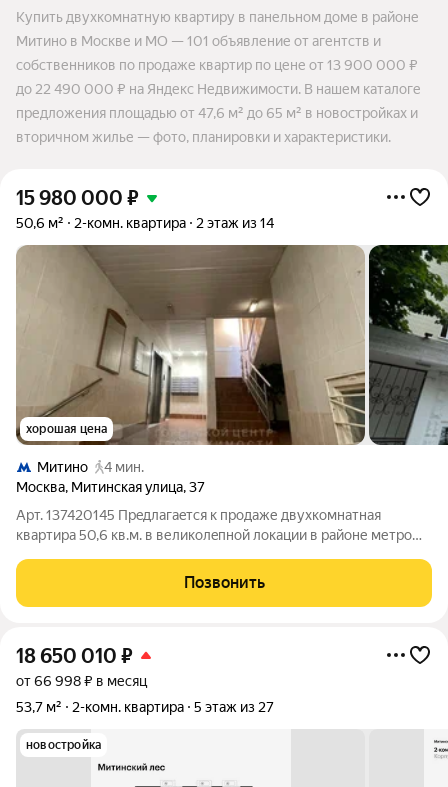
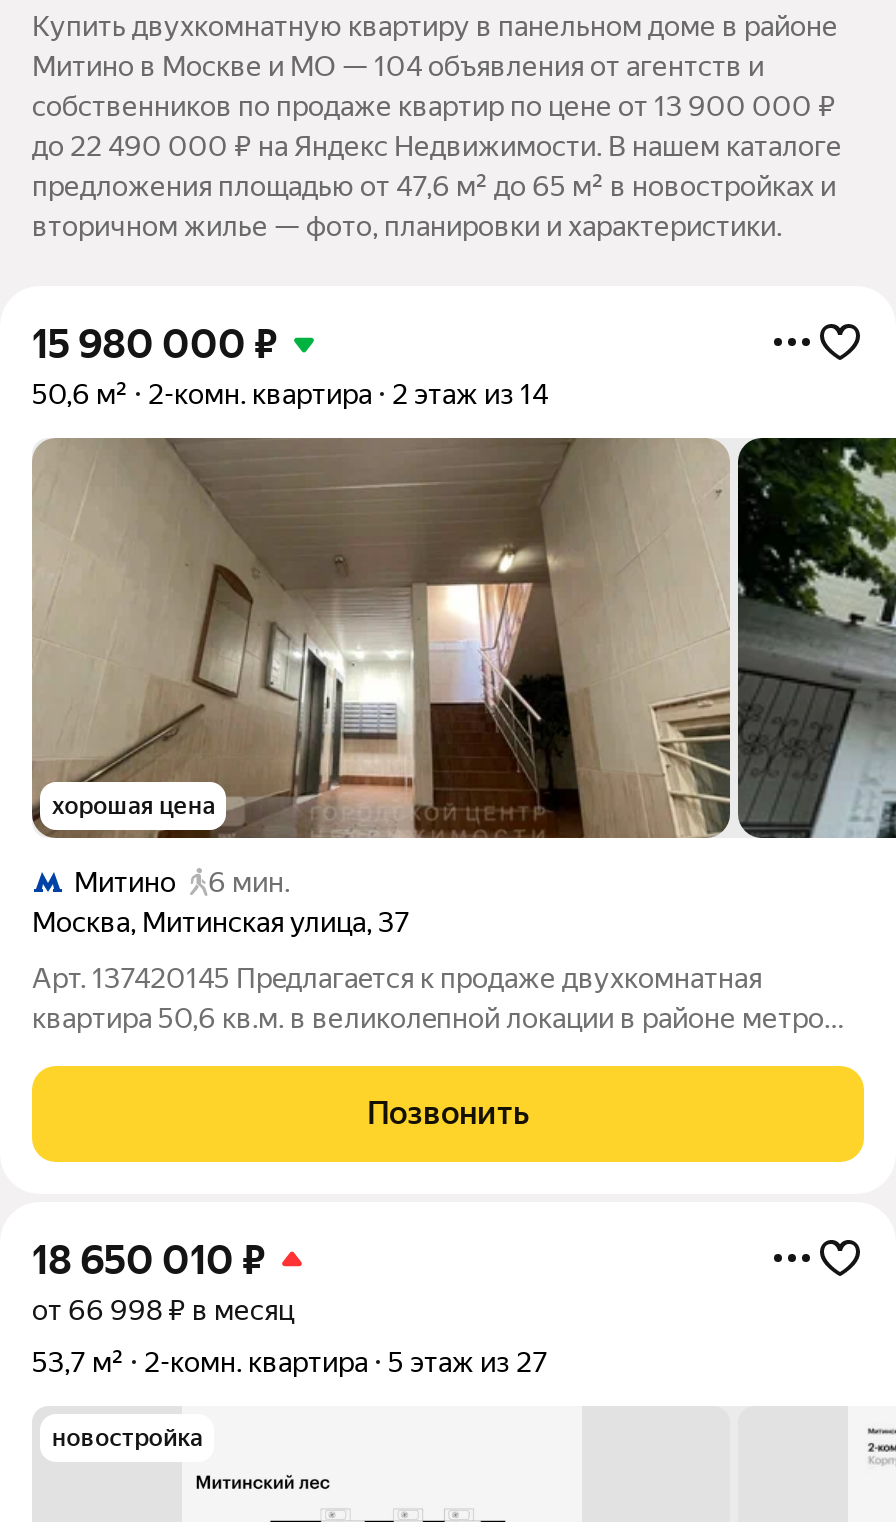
- Митино в Москве и МО — 101 объявление от агентств и
+ Митино в Москве и МО — 104 объявления от агентств и

- Митино 4 мин.
+ Митино 6 мин.
